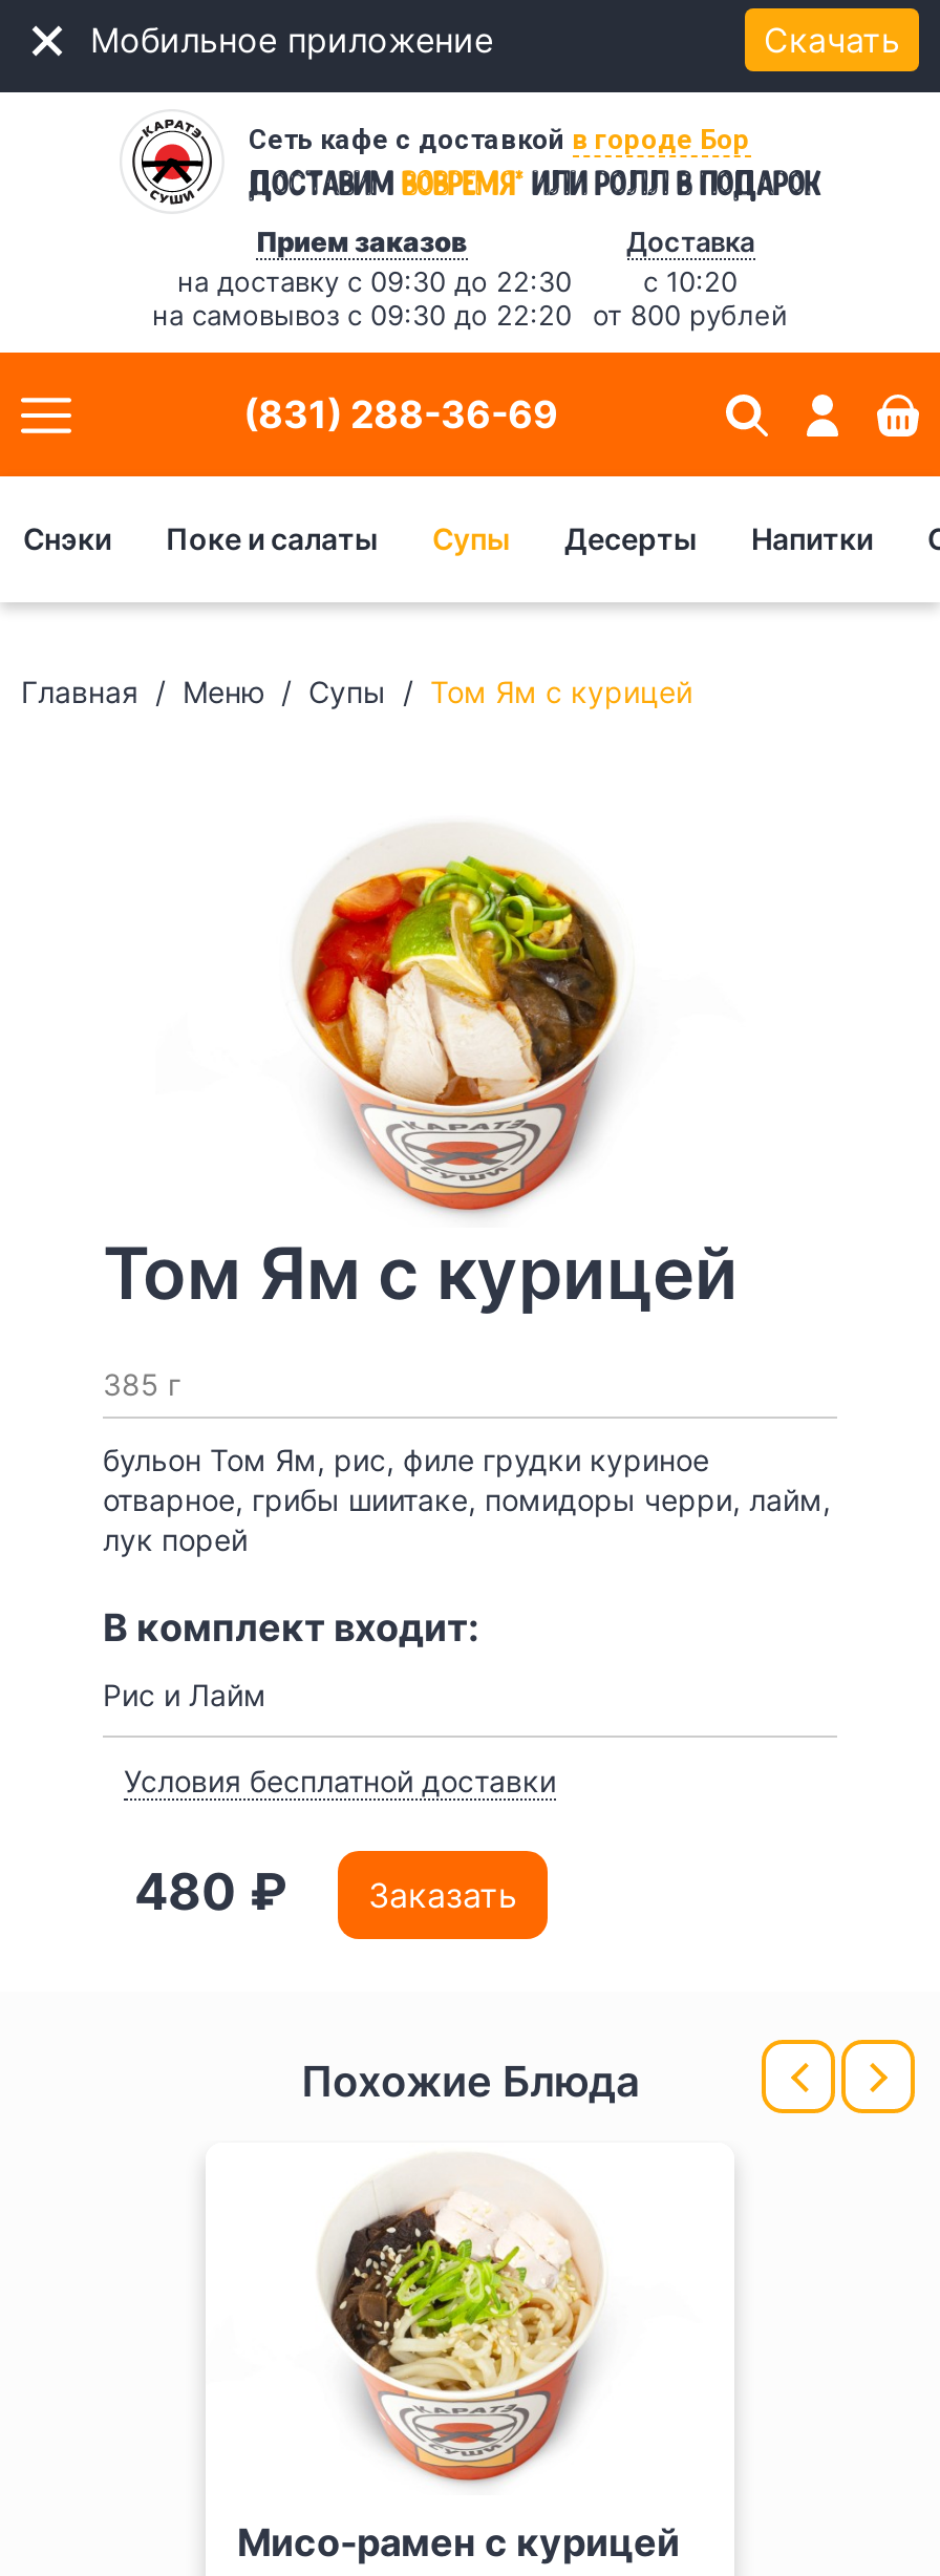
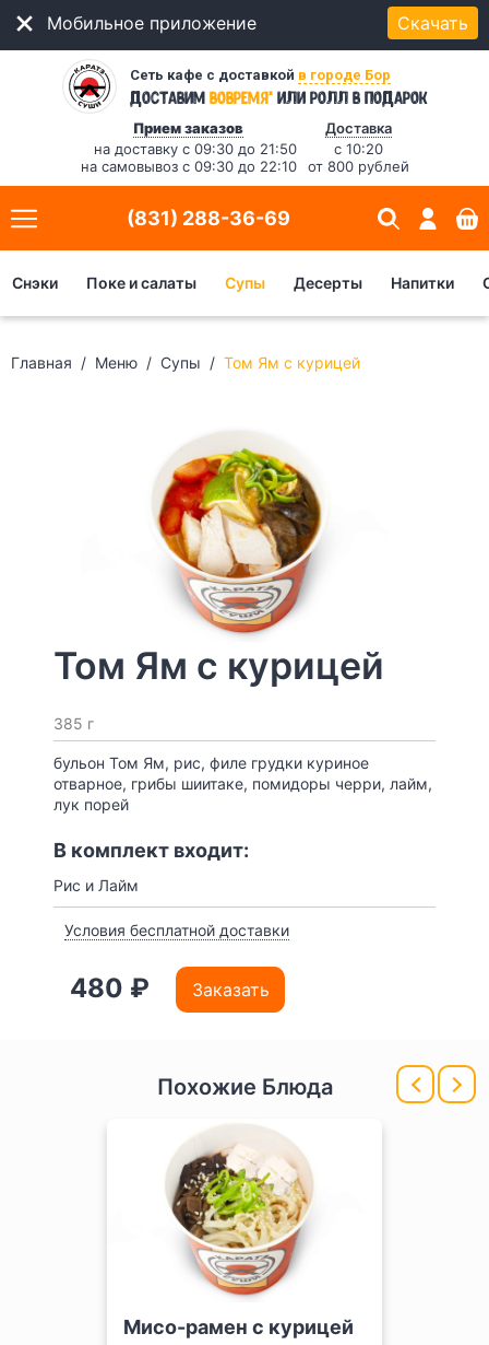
- на доставку с 09:30 до 22:30
+ на доставку с 09:30 до 21:50

- на самовывоз с 09:30 до 22:20
+ на самовывоз с 09:30 до 22:10
